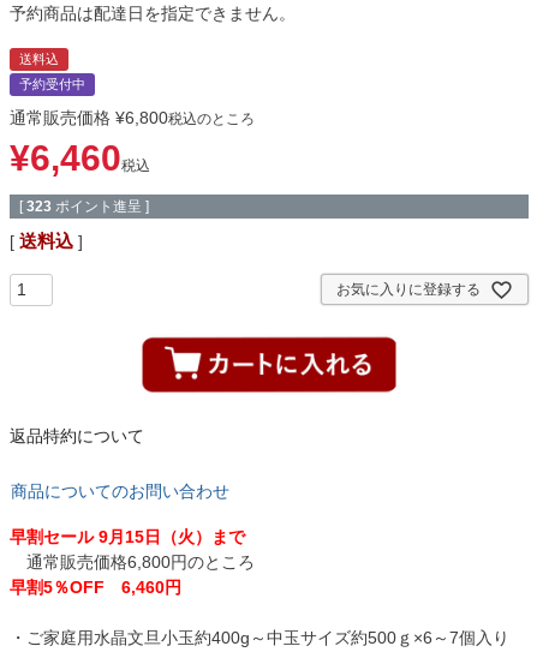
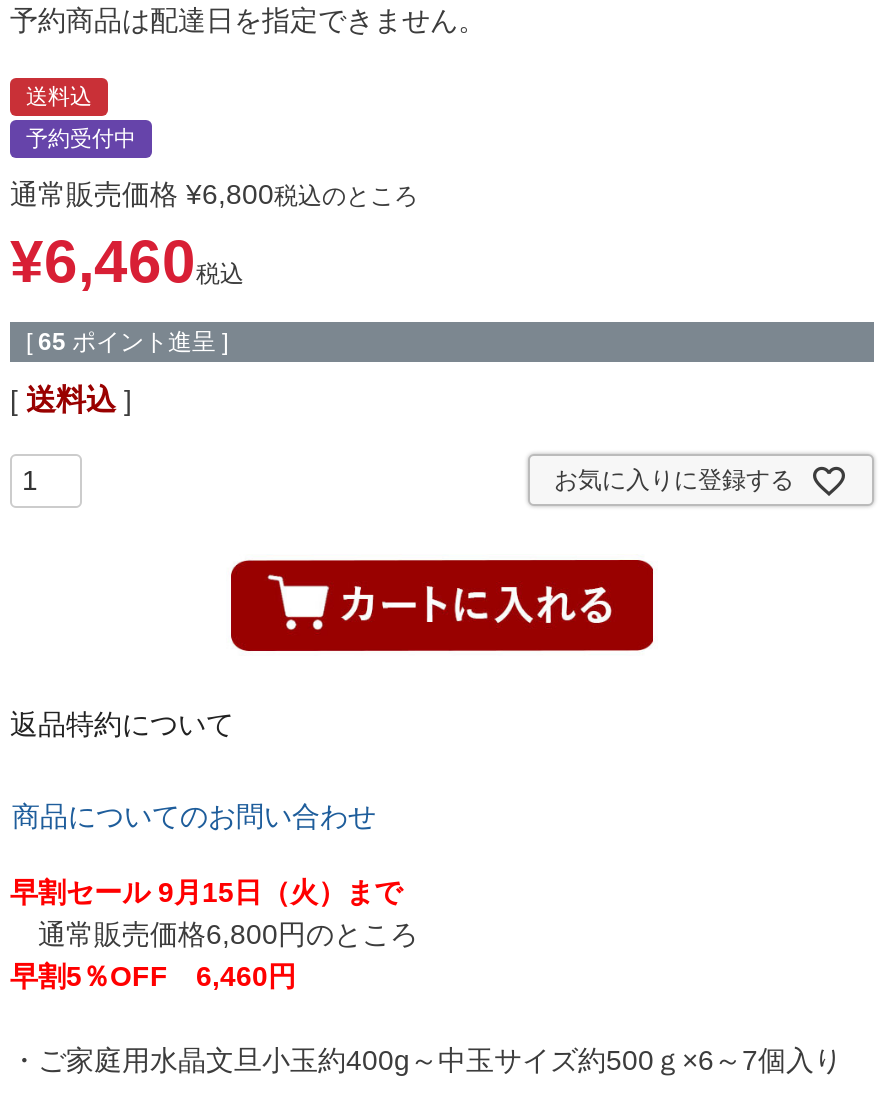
- [ 323 ポイント進呈 ]
+ [ 65 ポイント進呈 ]
